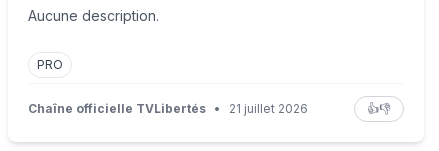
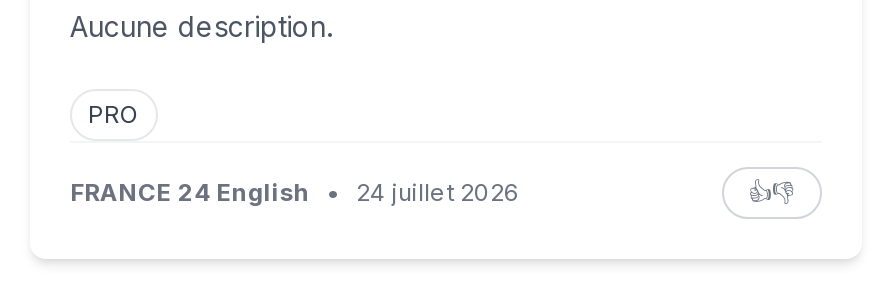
- Chaîne officielle TVLibertés • 21 juillet 2026
+ FRANCE 24 English • 24 juillet 2026
